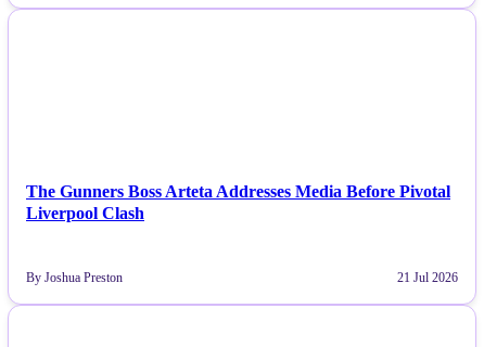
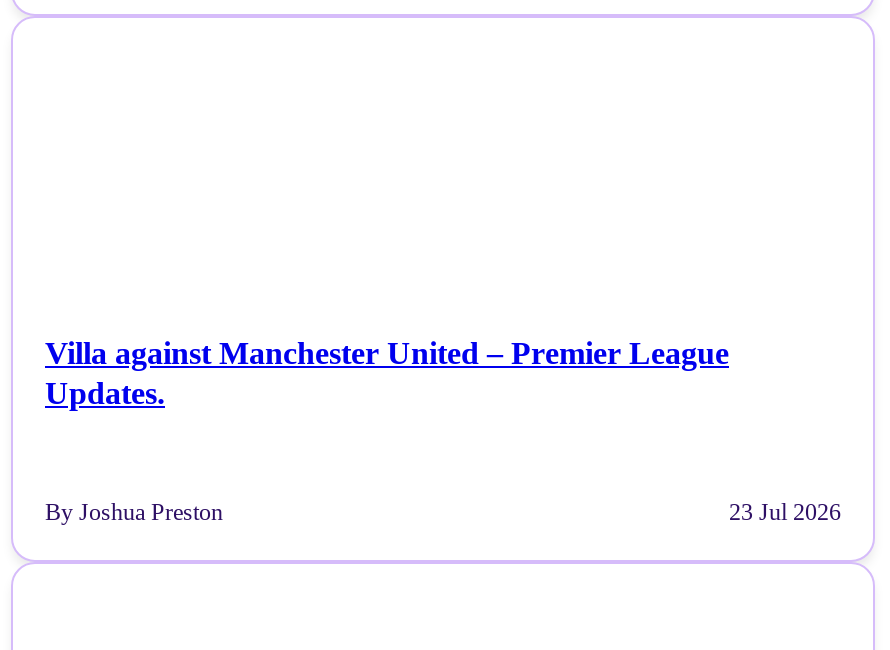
- The Gunners Boss Arteta Addresses Media Before Pivotal
- Liverpool Clash
+ Villa against Manchester United – Premier League
+ Updates.

- 21 Jul 2026
+ 23 Jul 2026
